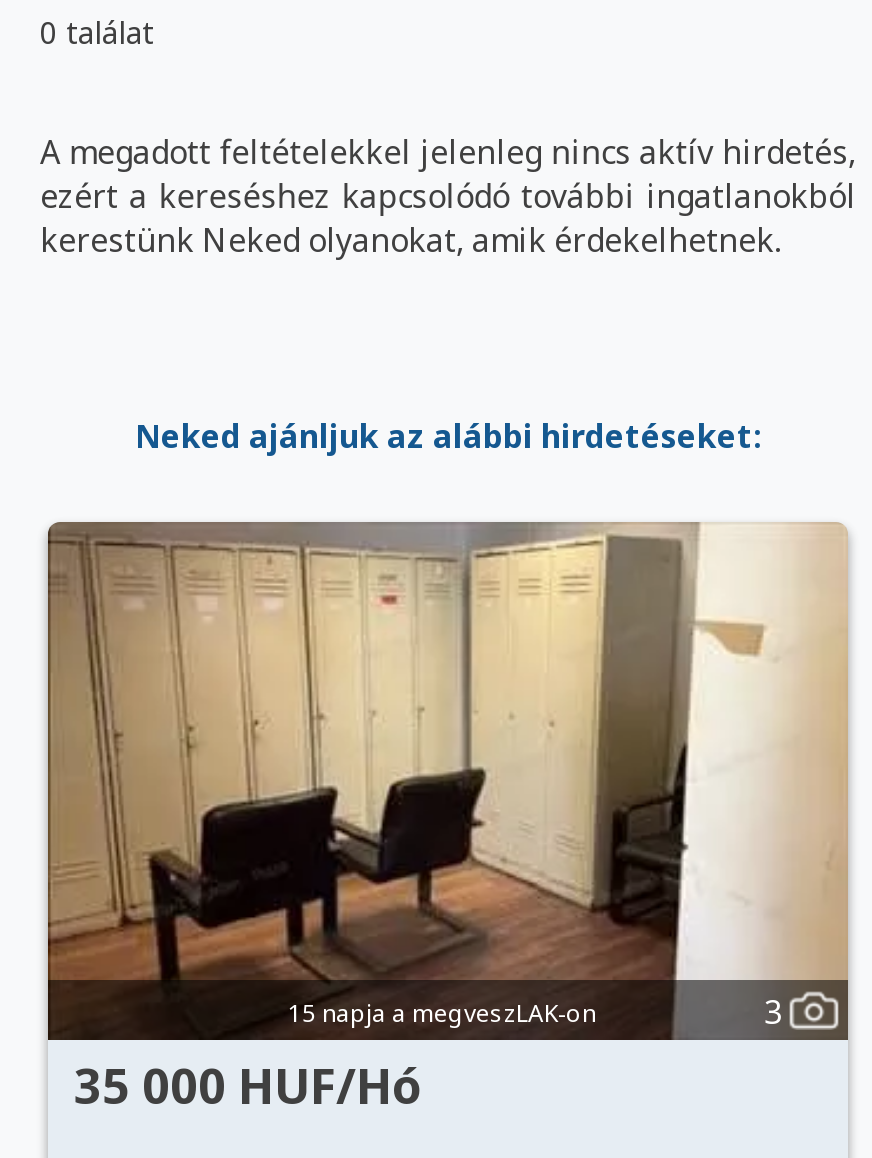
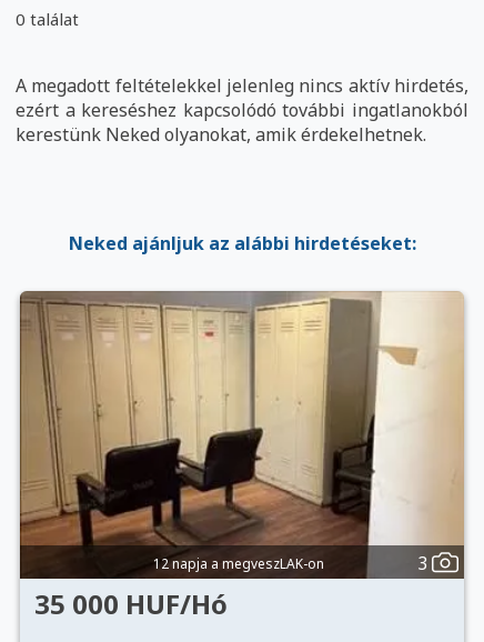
- 15 napja a megveszLAK-on
+ 12 napja a megveszLAK-on
